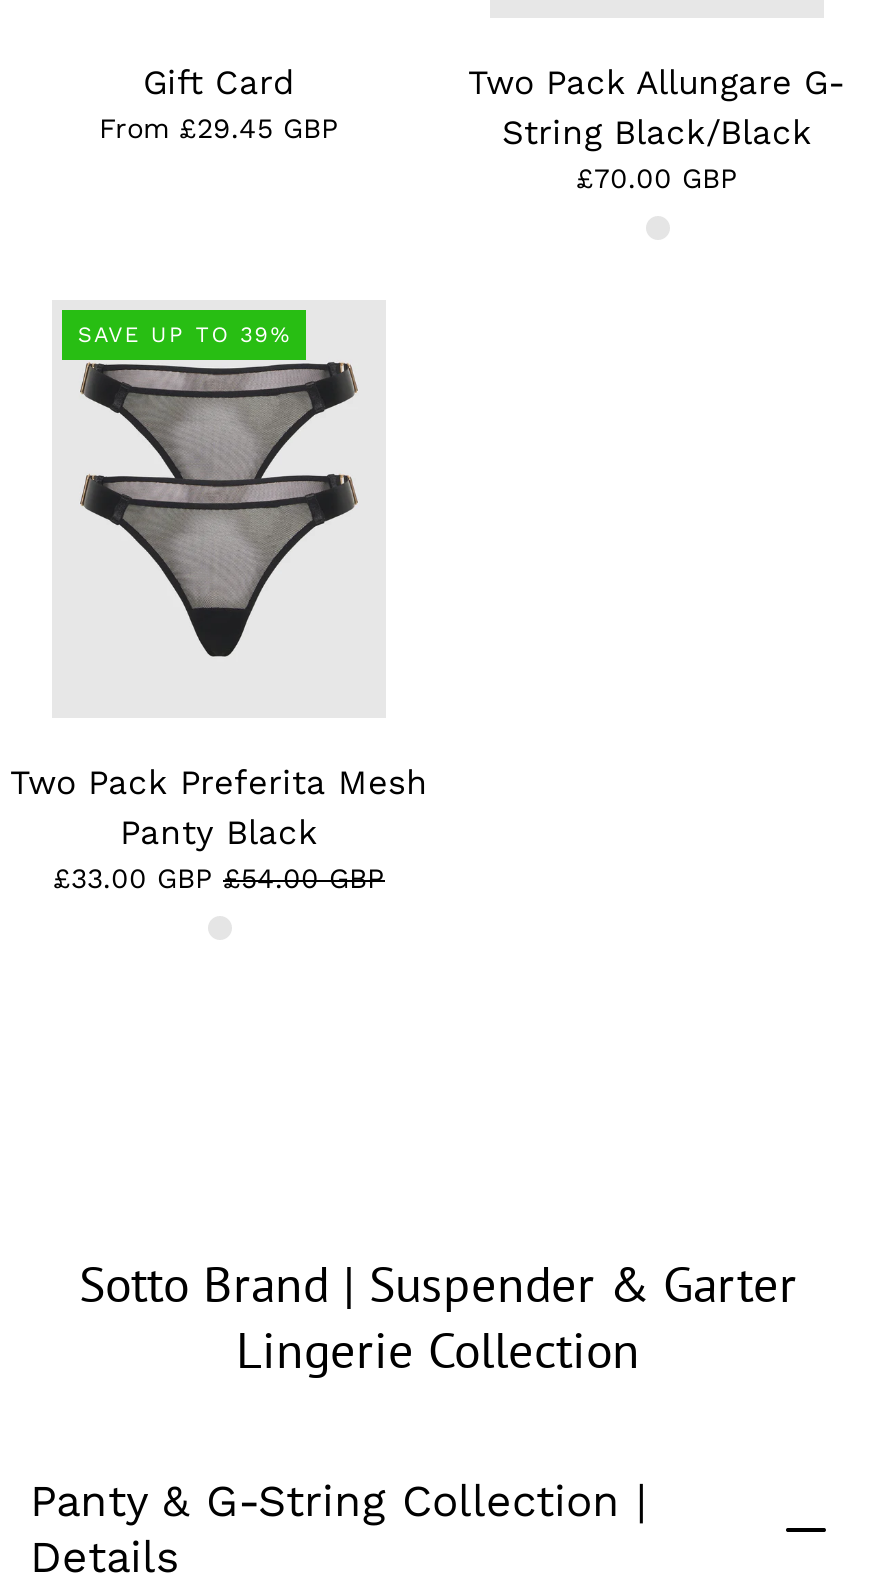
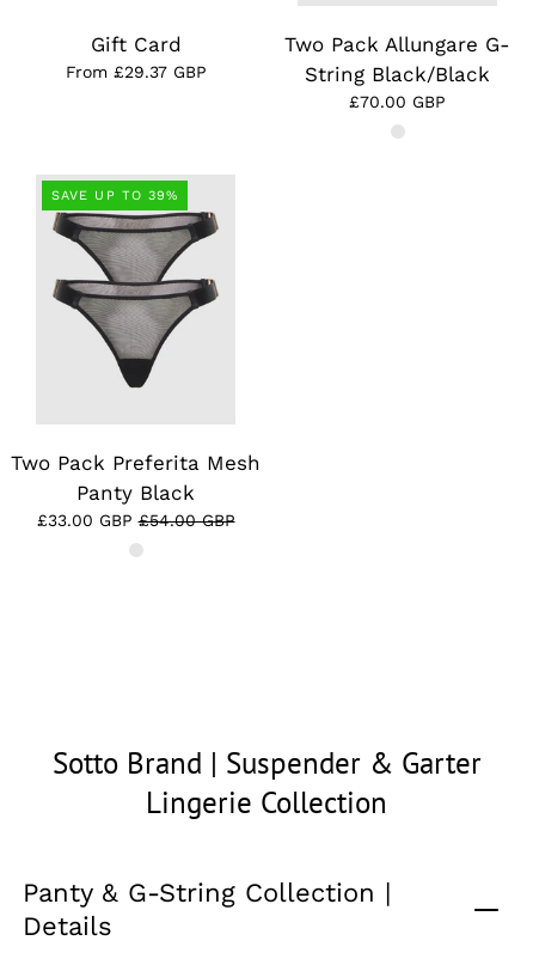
- From £29.45 GBP
+ From £29.37 GBP
